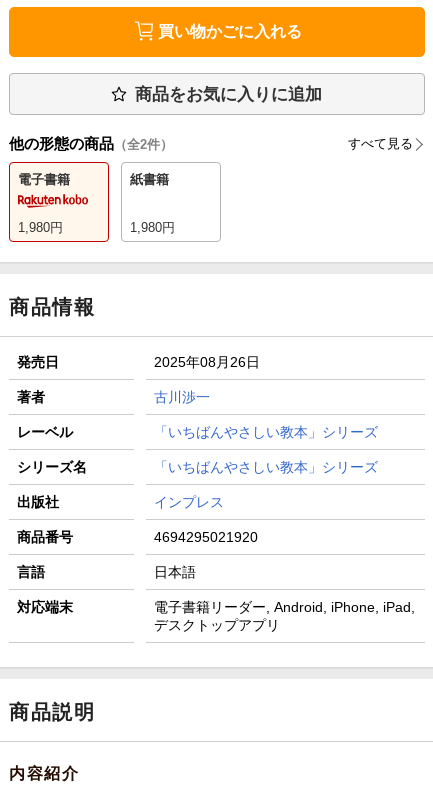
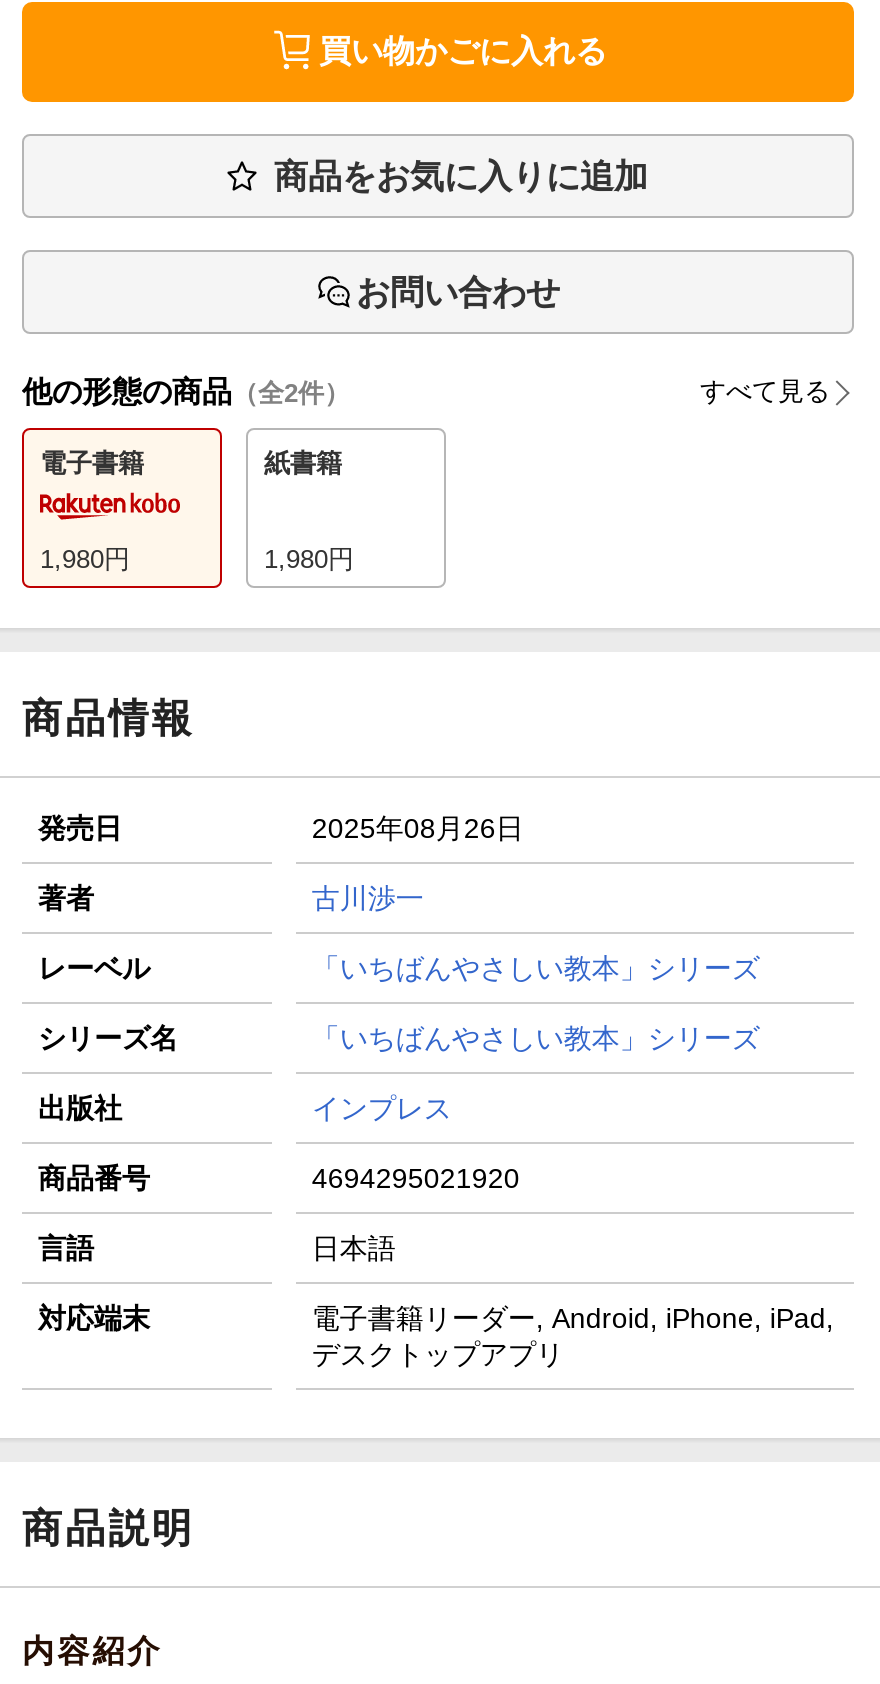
+ お問い合わせ
